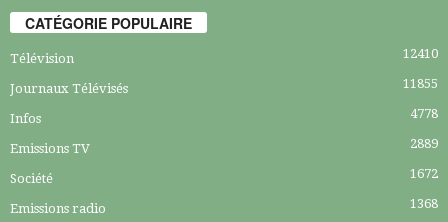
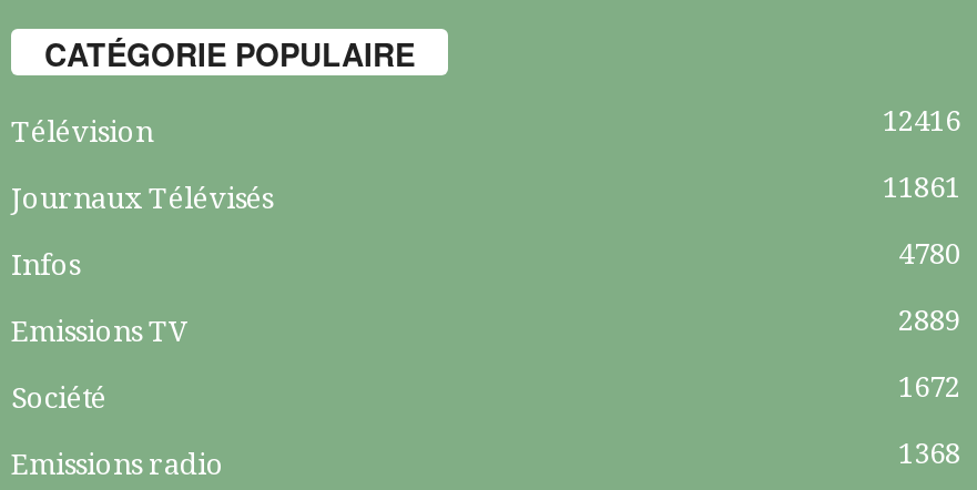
- 12410
+ 12416

- 11855
+ 11861

- 4778
+ 4780
